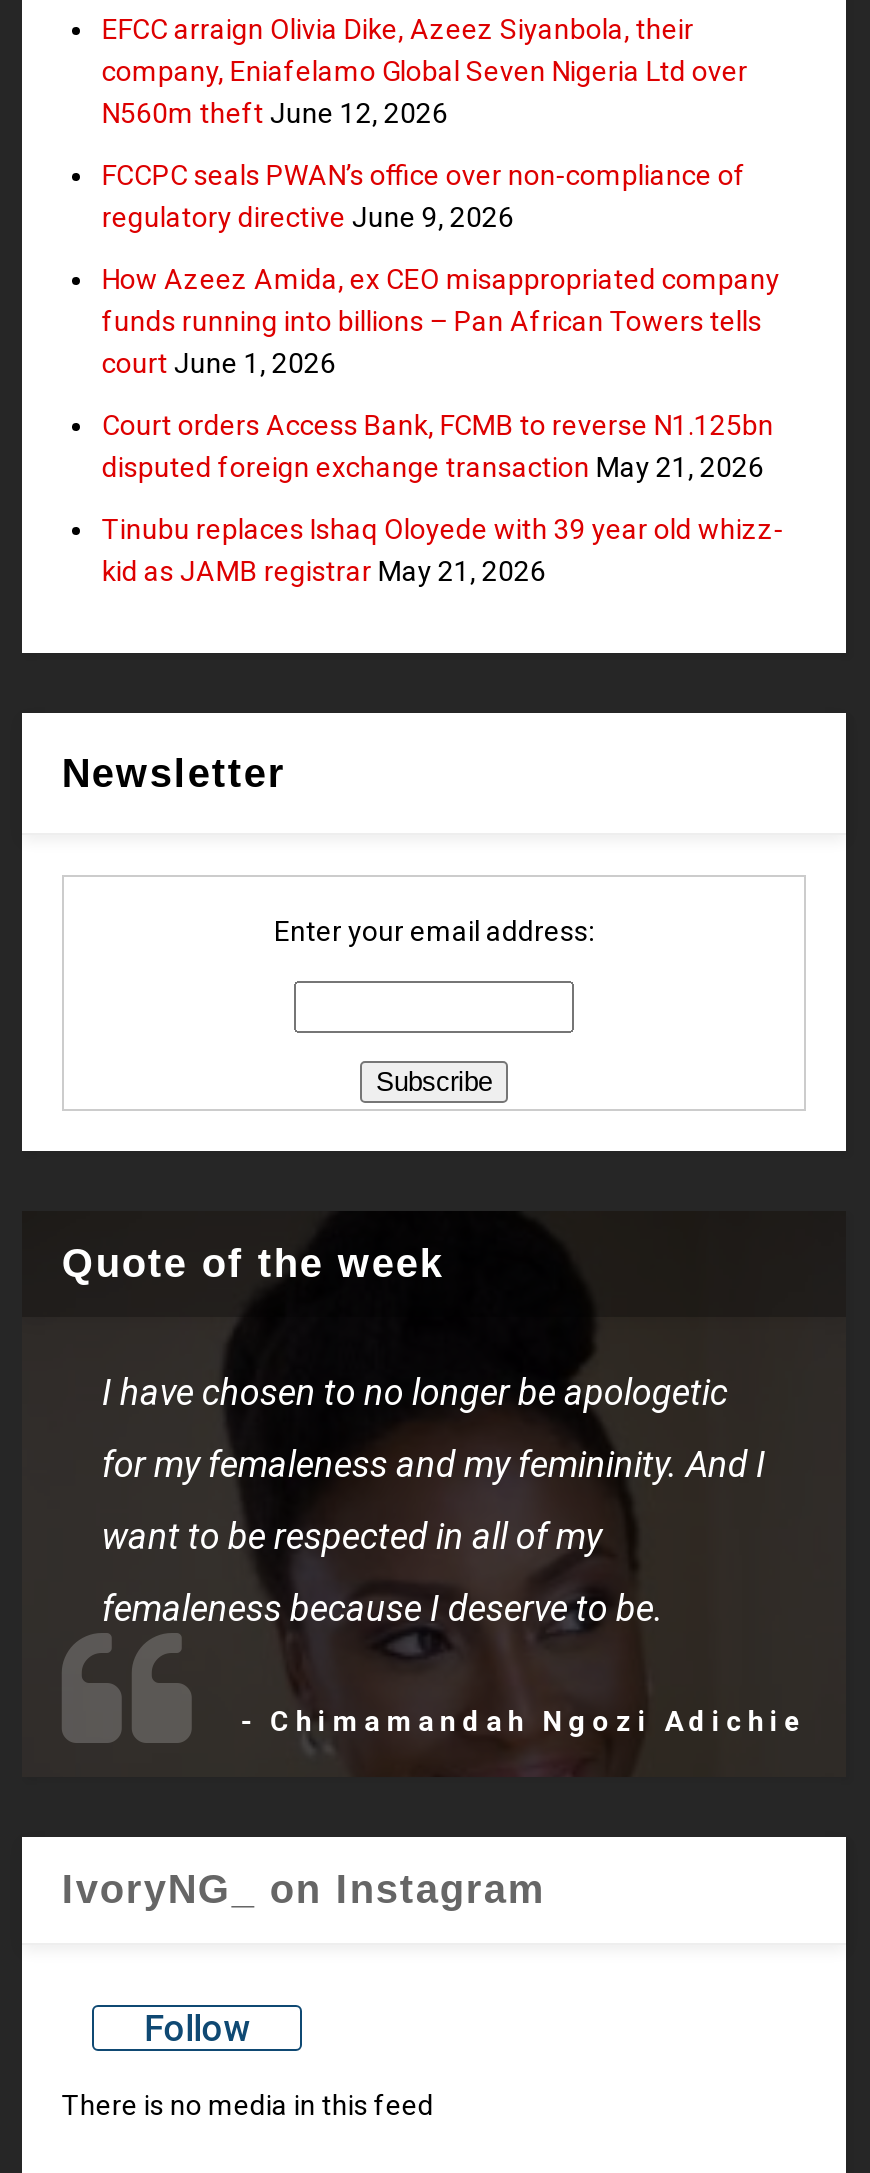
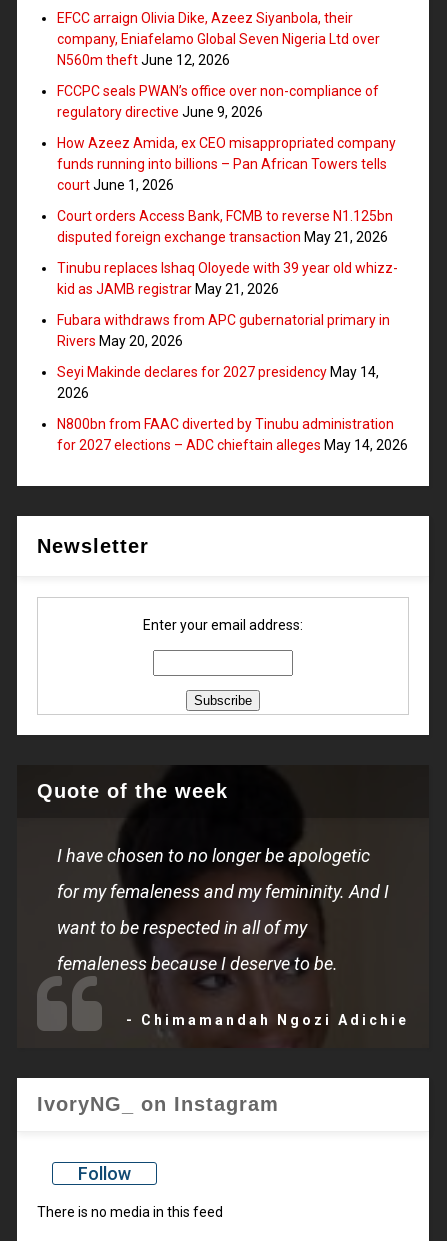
+ Fubara withdraws from APC gubernatorial primary in
+ Rivers May 20, 2026
+ Seyi Makinde declares for 2027 presidency May 14,
+ 2026
+ N800bn from FAAC diverted by Tinubu administration
+ for 2027 elections – ADC chieftain alleges May 14, 2026
